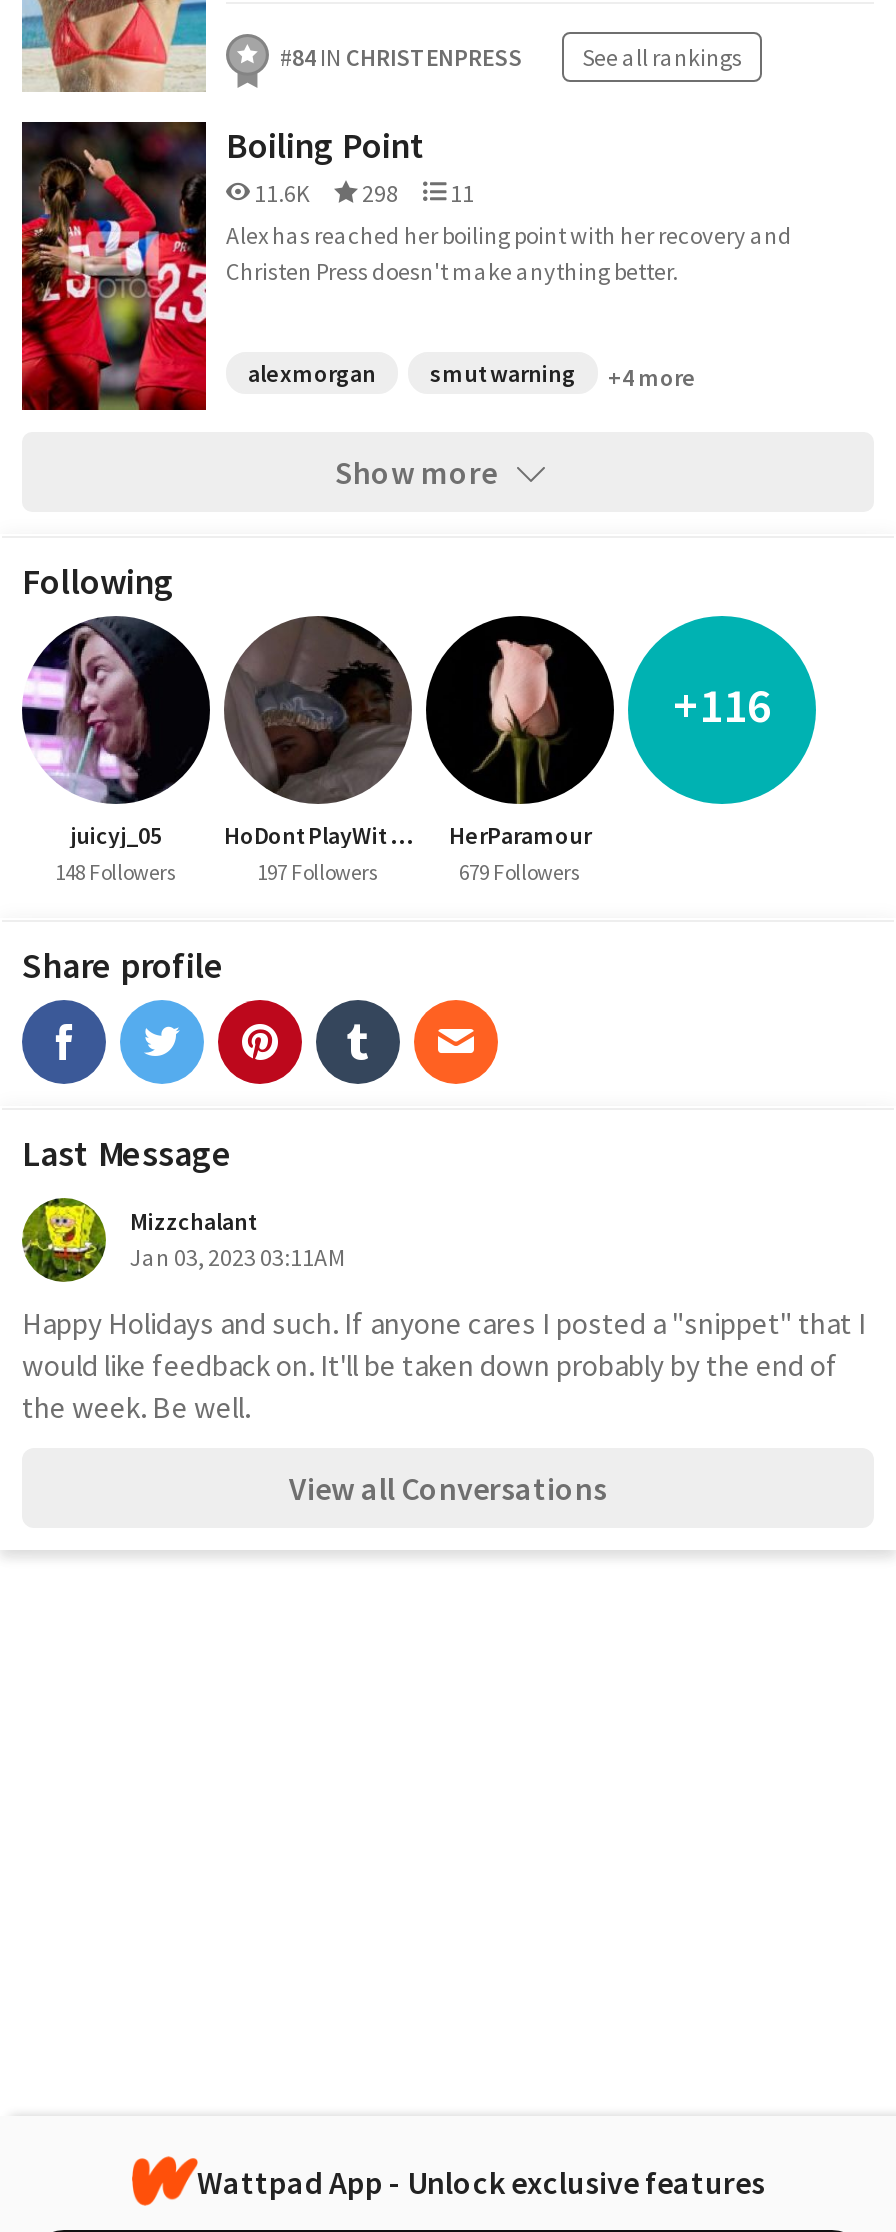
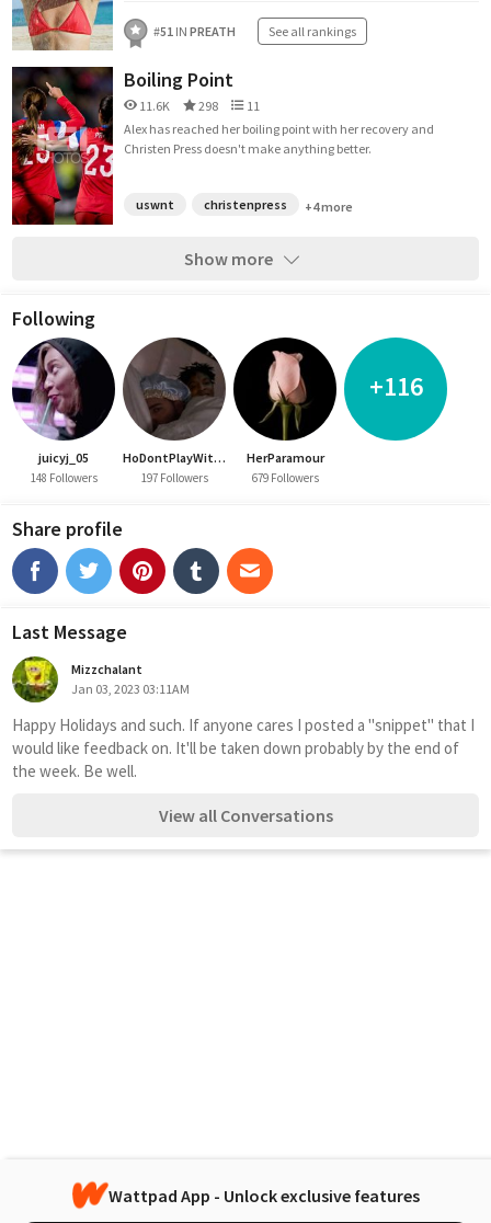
- #84 IN CHRISTENPRESS
+ #51 IN PREATH

- alexmorgan
- smutwarning
+ uswnt
+ christenpress
